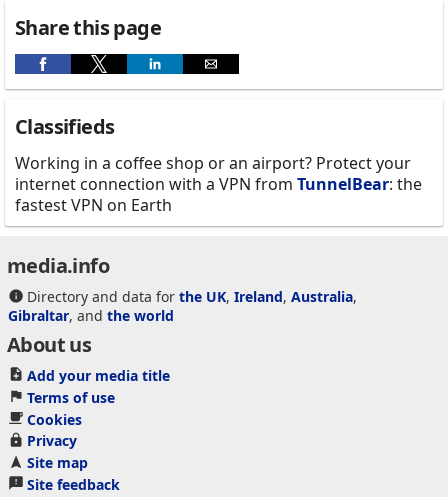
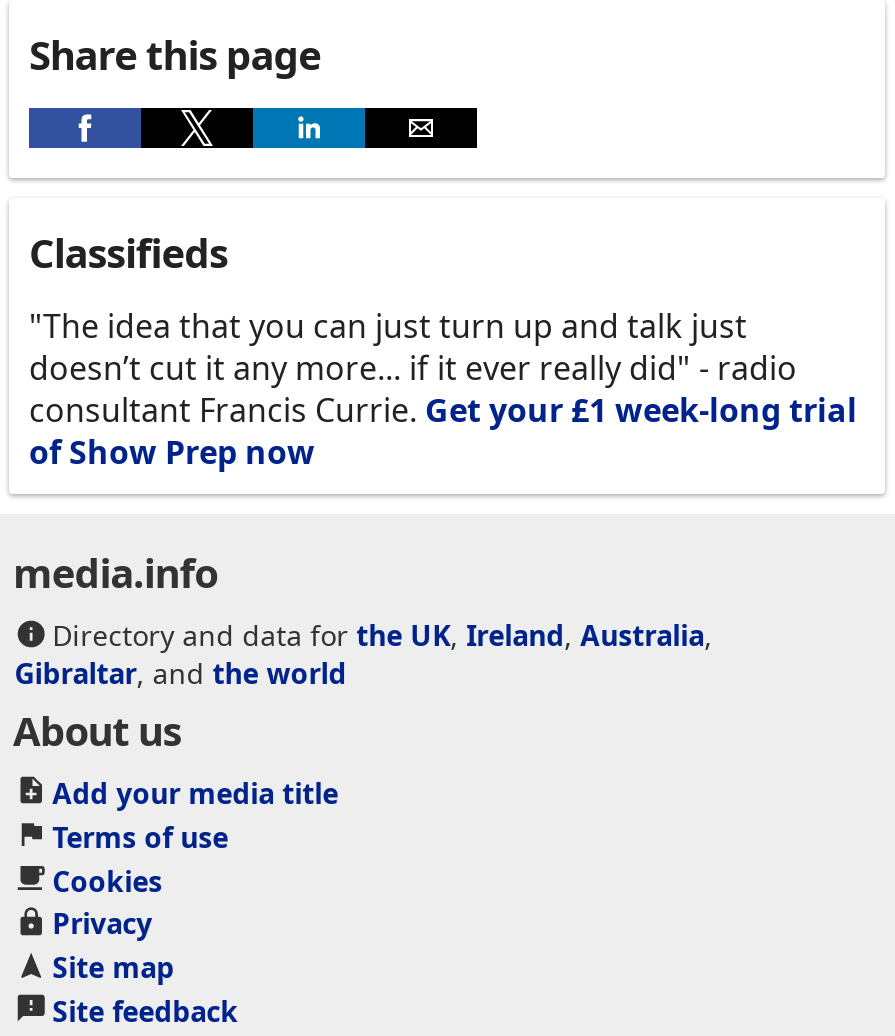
- Working in a coffee shop or an airport? Protect your
- internet connection with a VPN from TunnelBear: the
- fastest VPN on Earth
+ "The idea that you can just turn up and talk just
+ doesn’t cut it any more... if it ever really did" - radio
+ consultant Francis Currie. Get your £1 week-long trial
+ of Show Prep now
